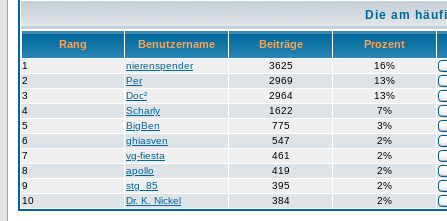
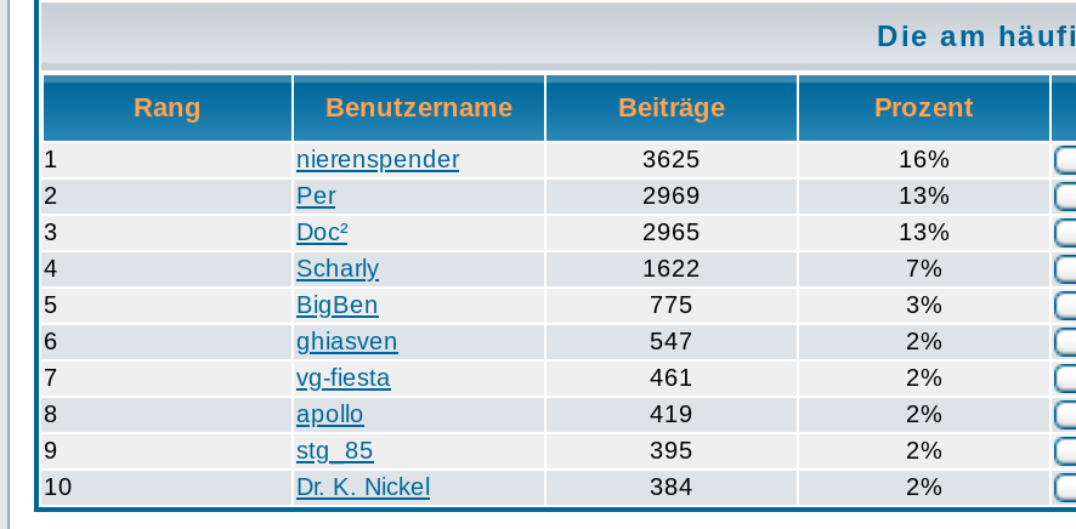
- 2964
+ 2965
